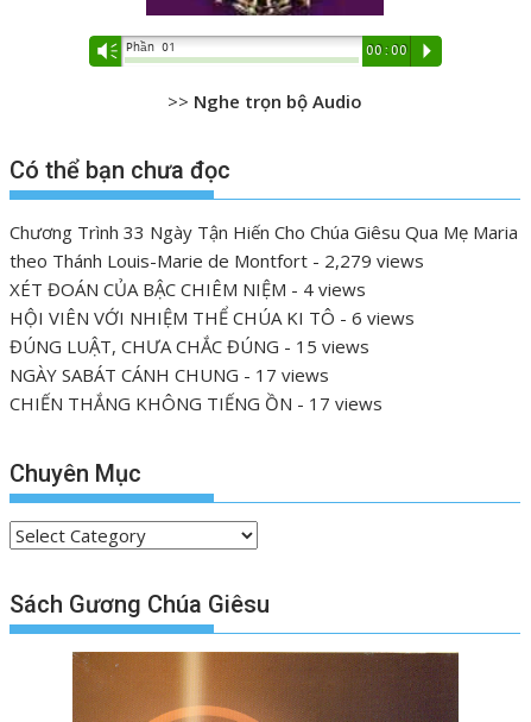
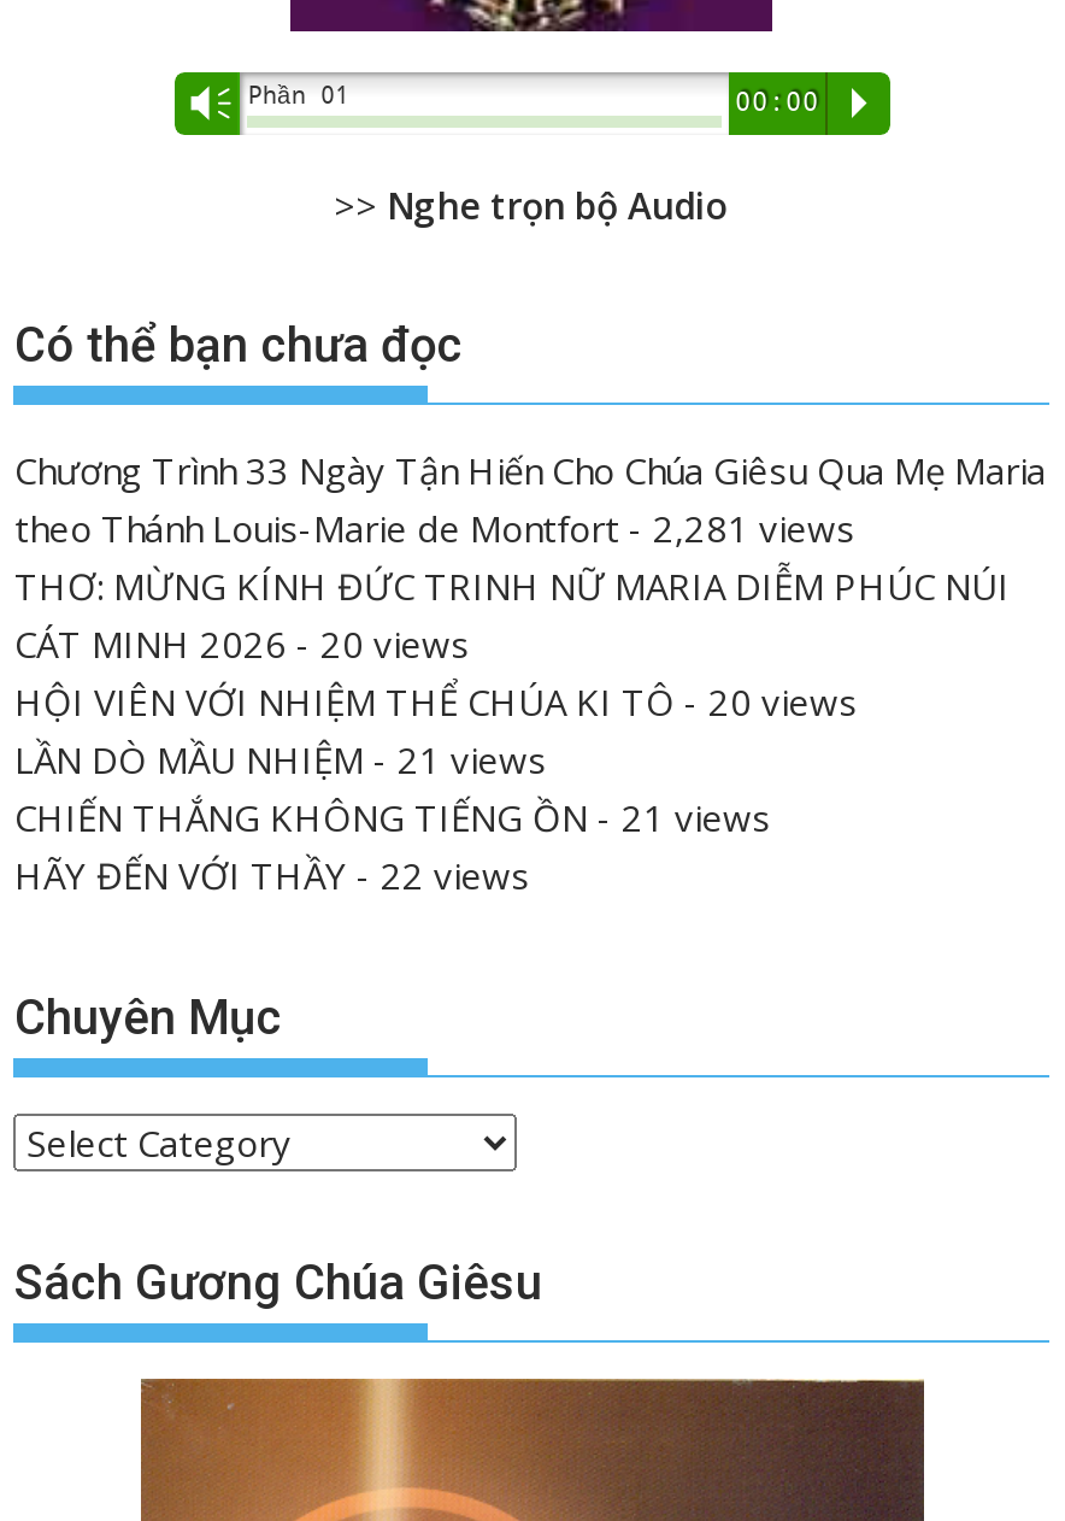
- theo Thánh Louis-Marie de Montfort - 2,279 views
- XÉT ĐOÁN CỦA BẬC CHIÊM NIỆM - 4 views
- HỘI VIÊN VỚI NHIỆM THỂ CHÚA KI TÔ - 6 views
- ĐÚNG LUẬT, CHƯA CHẮC ĐÚNG - 15 views
- NGÀY SABÁT CÁNH CHUNG - 17 views
- CHIẾN THẮNG KHÔNG TIẾNG ỒN - 17 views
+ theo Thánh Louis-Marie de Montfort - 2,281 views
+ THƠ: MỪNG KÍNH ĐỨC TRINH NỮ MARIA DIỄM PHÚC NÚI
+ CÁT MINH 2026 - 20 views
+ HỘI VIÊN VỚI NHIỆM THỂ CHÚA KI TÔ - 20 views
+ LẦN DÒ MẦU NHIỆM - 21 views
+ CHIẾN THẮNG KHÔNG TIẾNG ỒN - 21 views
+ HÃY ĐẾN VỚI THẦY - 22 views
